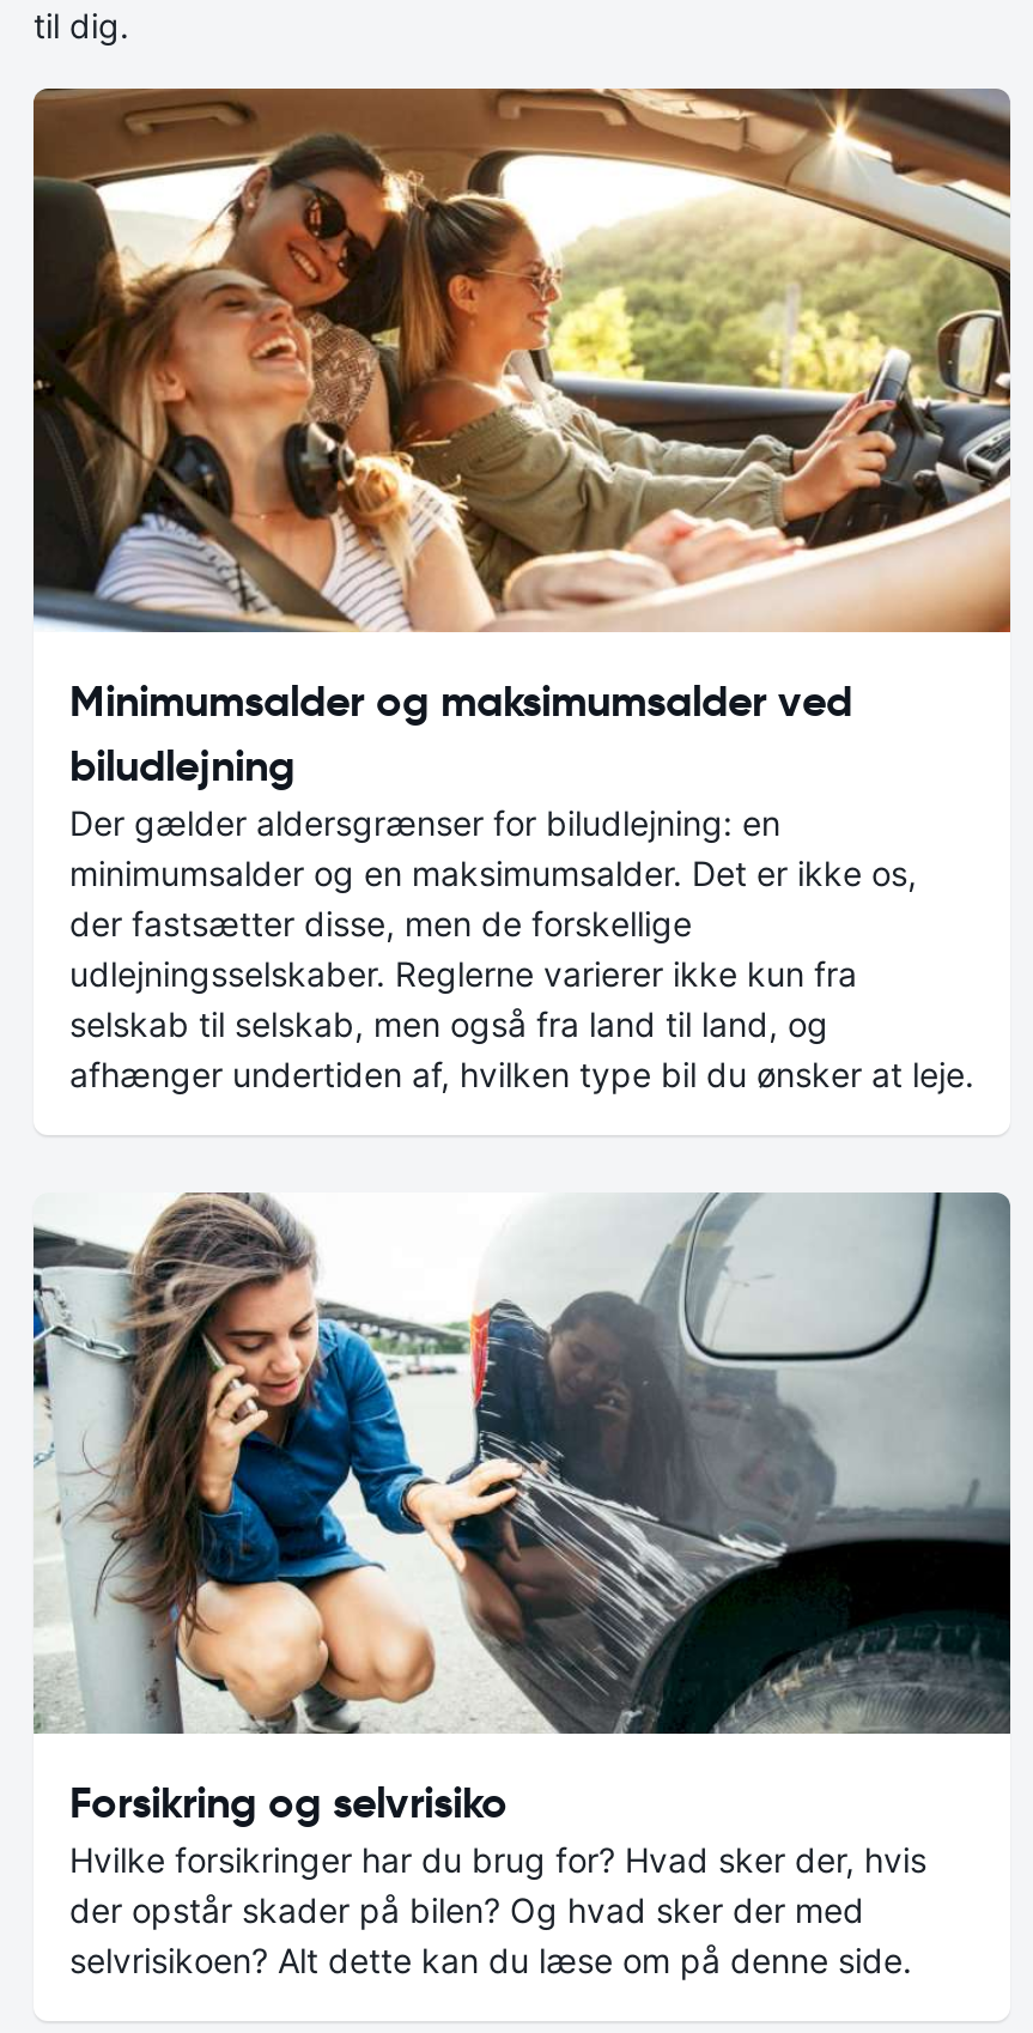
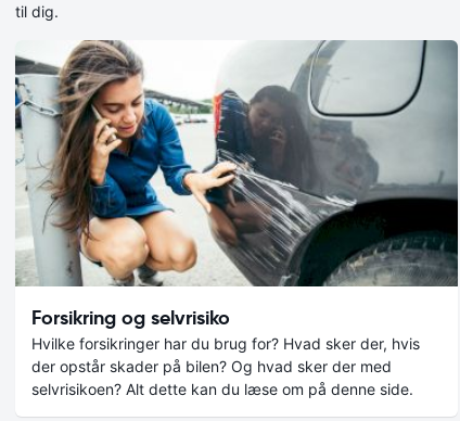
- [image]
- Minimumsalder og maksimumsalder ved
- biludlejning
- Der gælder aldersgrænser for biludlejning: en
- minimumsalder og en maksimumsalder. Det er ikke os,
- der fastsætter disse, men de forskellige
- udlejningsselskaber. Reglerne varierer ikke kun fra
- selskab til selskab, men også fra land til land, og
- afhænger undertiden af, hvilken type bil du ønsker at leje.
